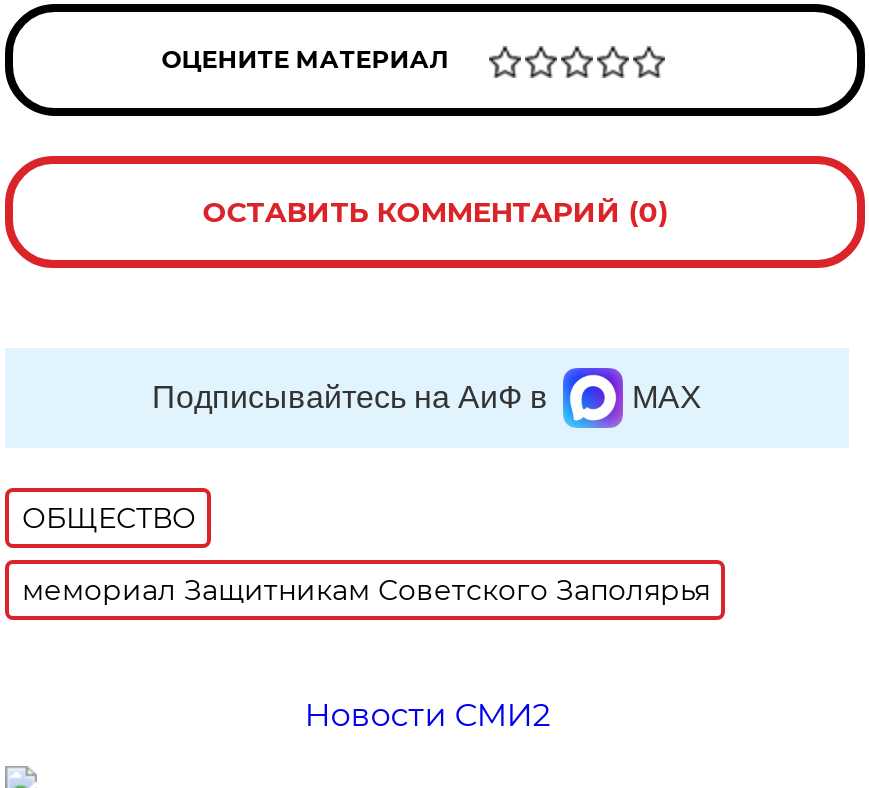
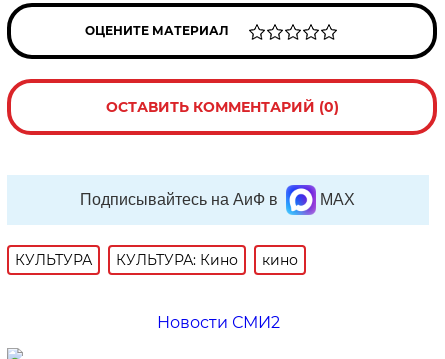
- ОБЩЕСТВО
- мемориал Защитникам Советского Заполярья
+ КУЛЬТУРА
+ КУЛЬТУРА: Кино
+ кино
